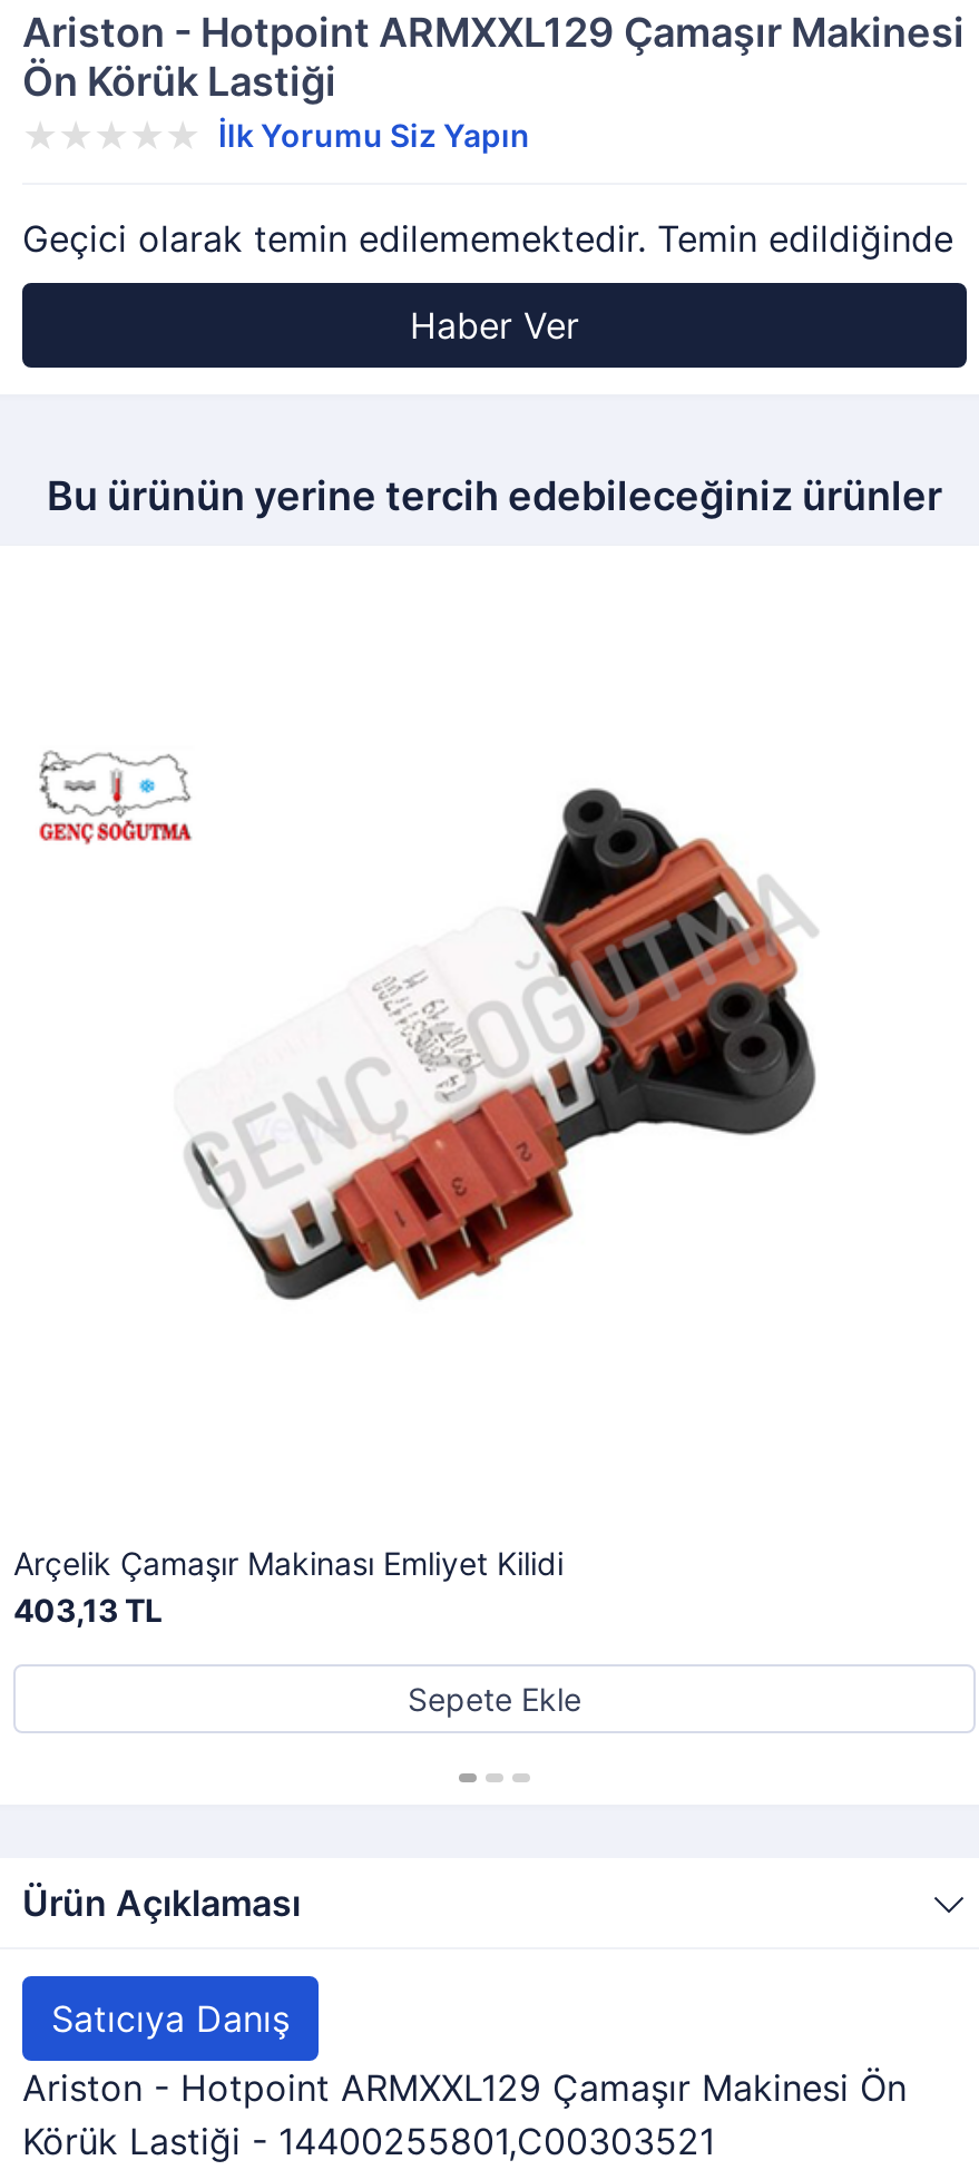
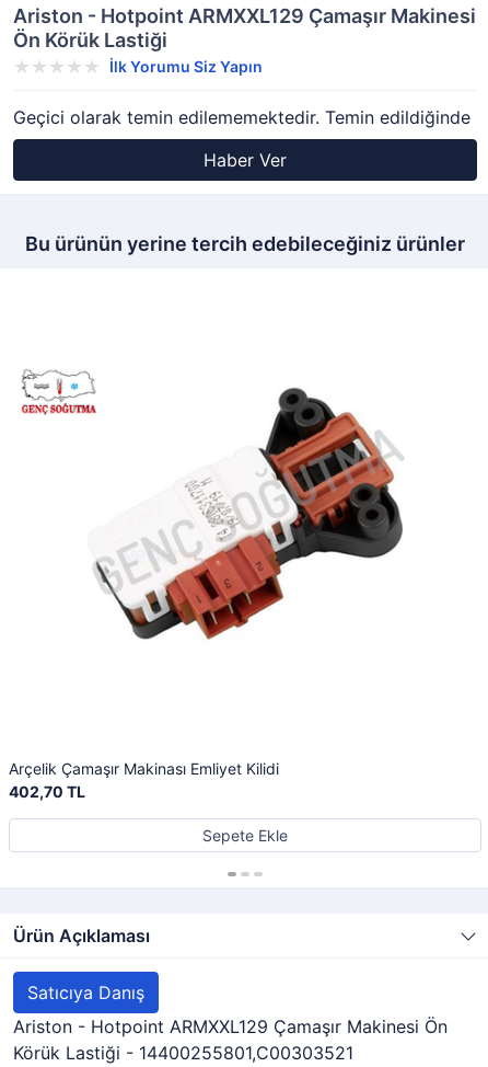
- 403,13 TL
+ 402,70 TL
